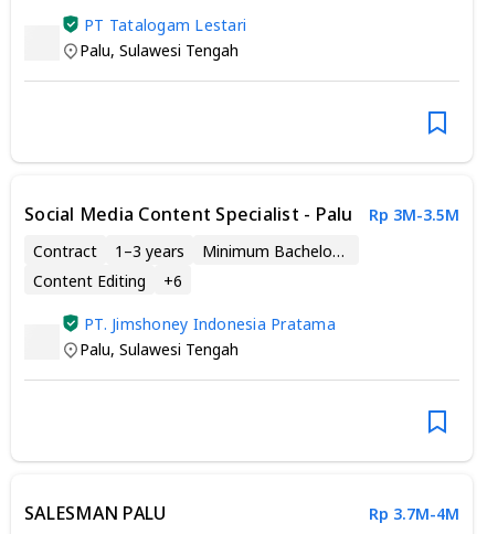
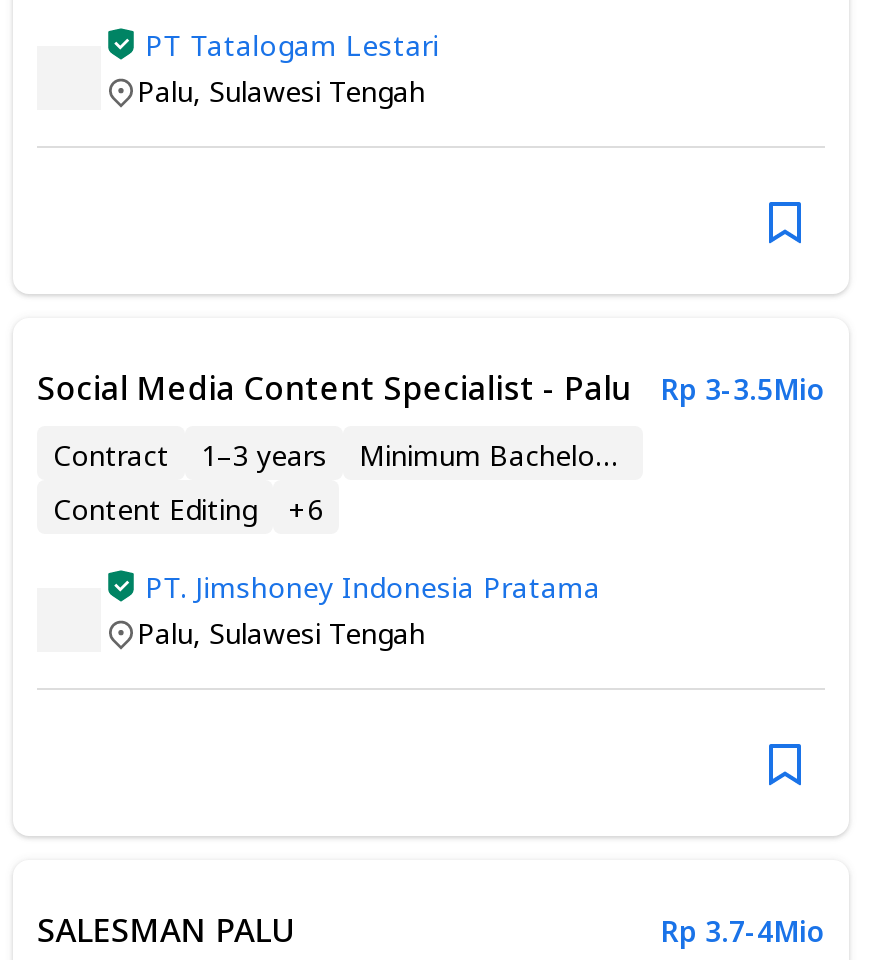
- Social Media Content Specialist - Palu Rp 3M-3.5M
+ Social Media Content Specialist - Palu Rp 3-3.5Mio

- Rp 3.7M-4M
+ Rp 3.7-4Mio
